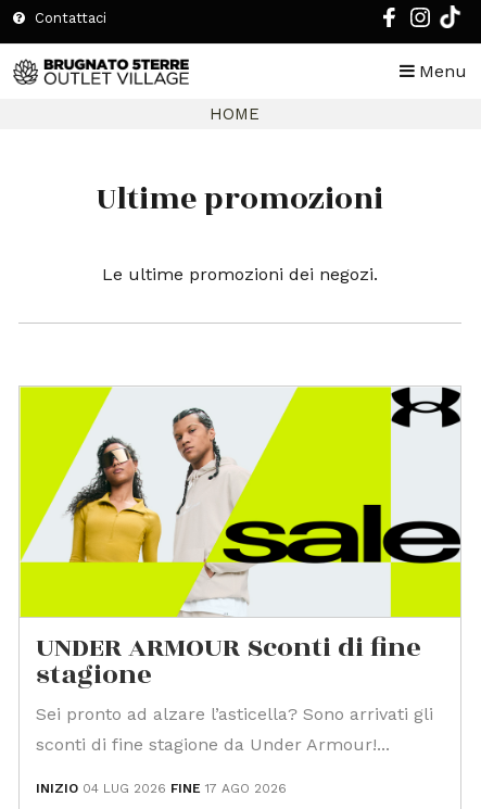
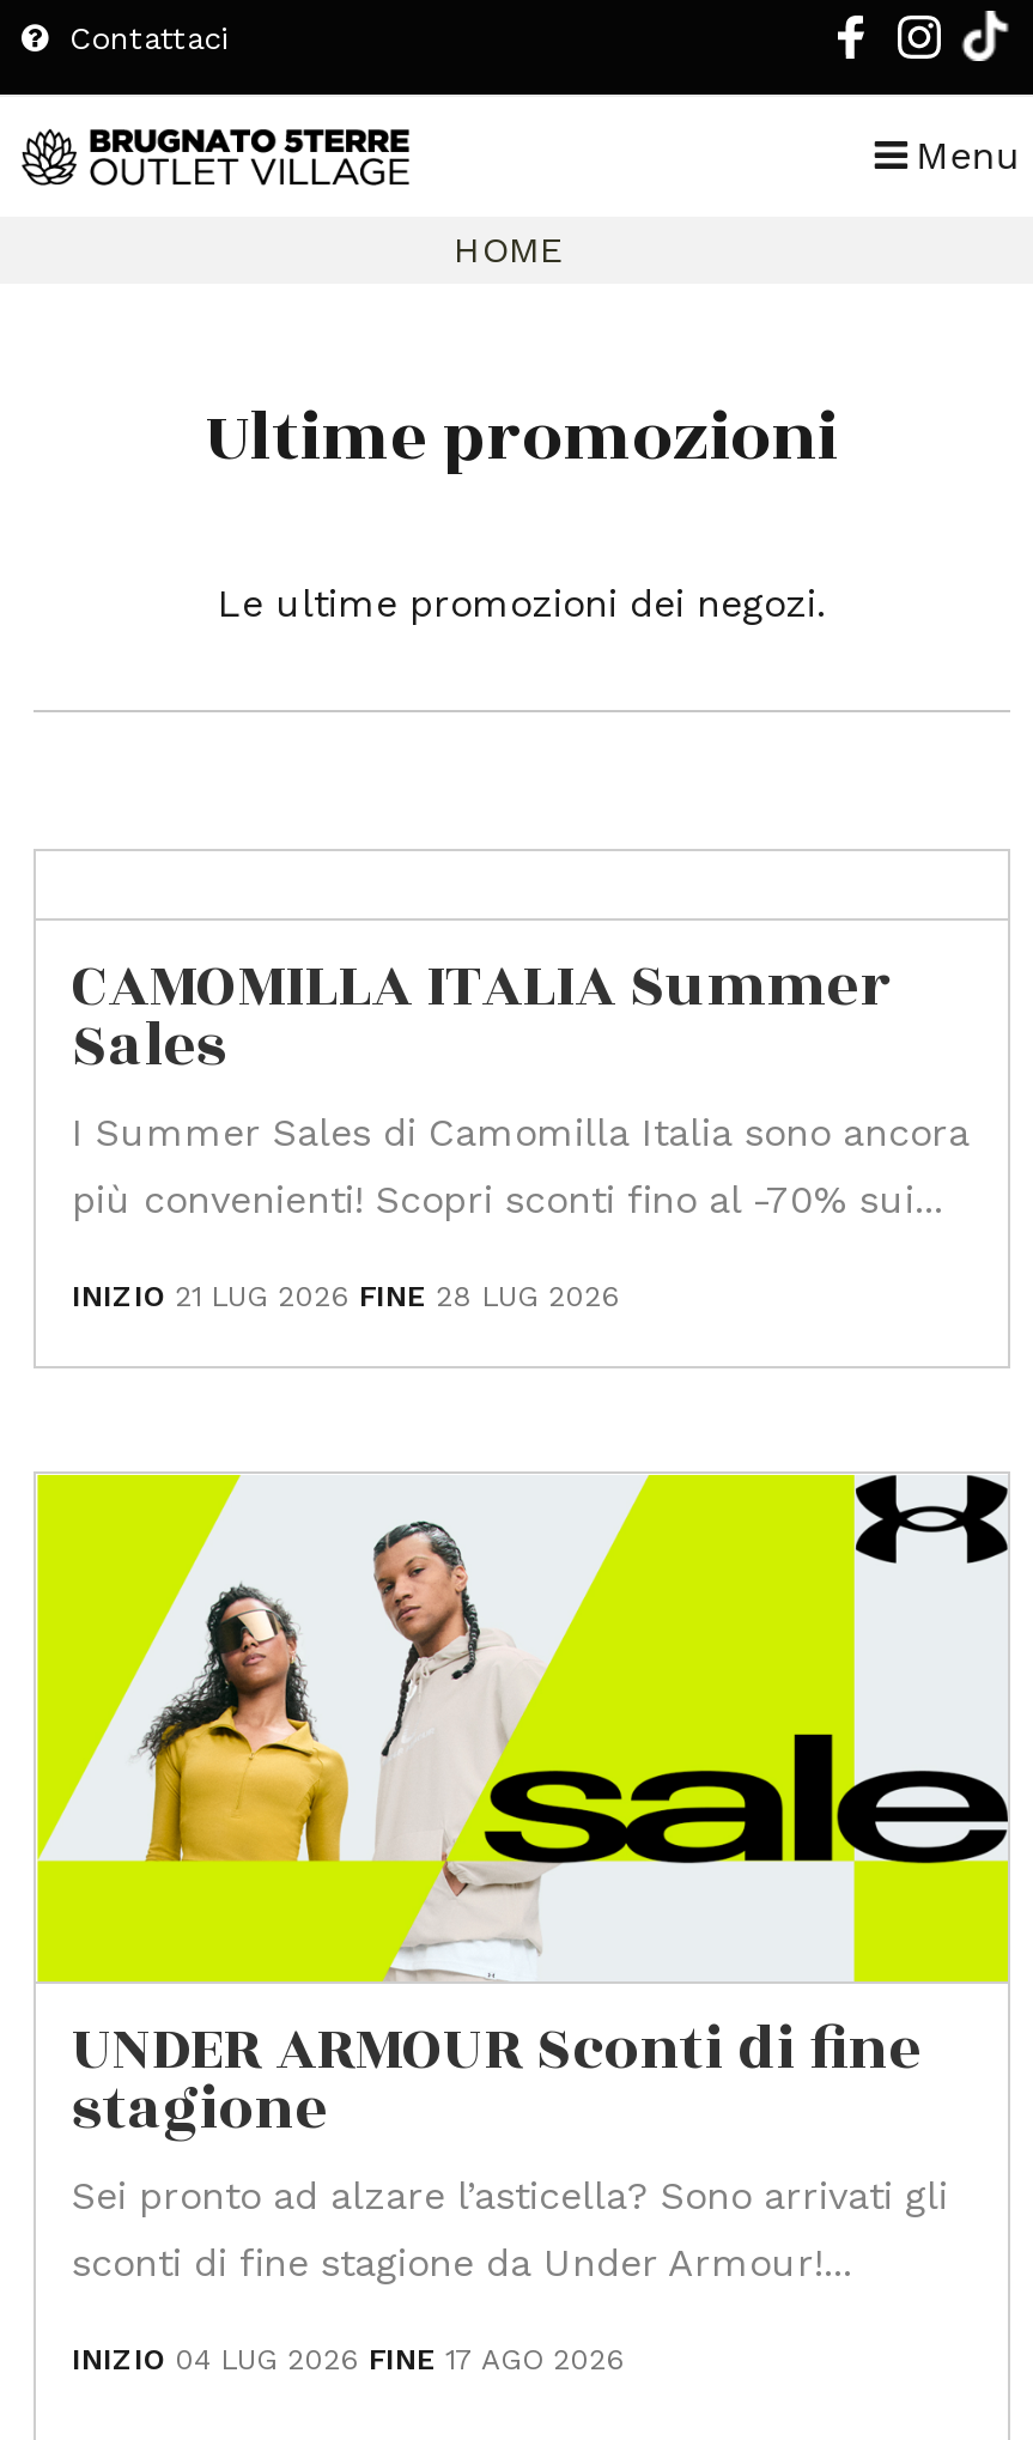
+ CAMOMILLA ITALIA Summer
+ Sales
+ I Summer Sales di Camomilla Italia sono ancora
+ più convenienti! Scopri sconti fino al -70% sui...
+ INIZIO 21 LUG 2026 FINE 28 LUG 2026
